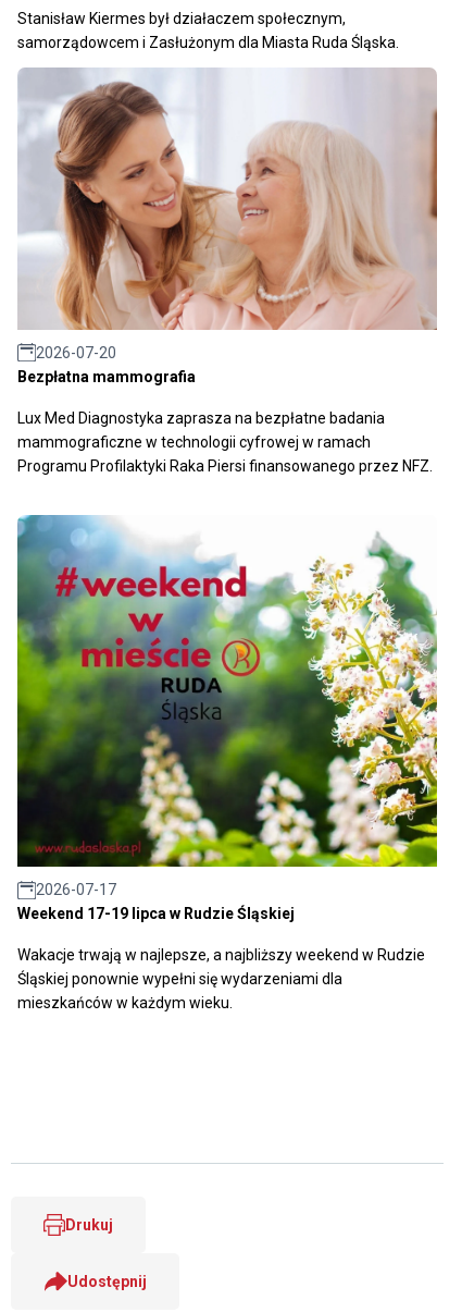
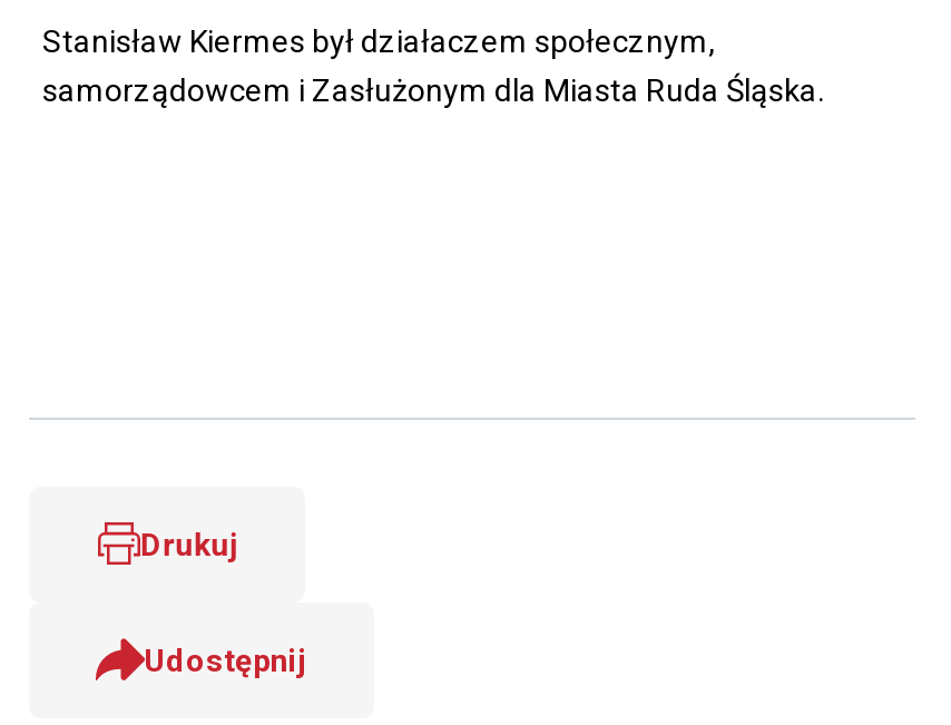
- [image]
- 2026-07-20
- Bezpłatna mammografia
- Lux Med Diagnostyka zaprasza na bezpłatne badania
- mammograficzne w technologii cyfrowej w ramach
- Programu Profilaktyki Raka Piersi finansowanego przez NFZ.

- [image]
- 2026-07-17
- Weekend 17-19 lipca w Rudzie Śląskiej
- Wakacje trwają w najlepsze, a najbliższy weekend w Rudzie
- Śląskiej ponownie wypełni się wydarzeniami dla
- mieszkańców w każdym wieku.
